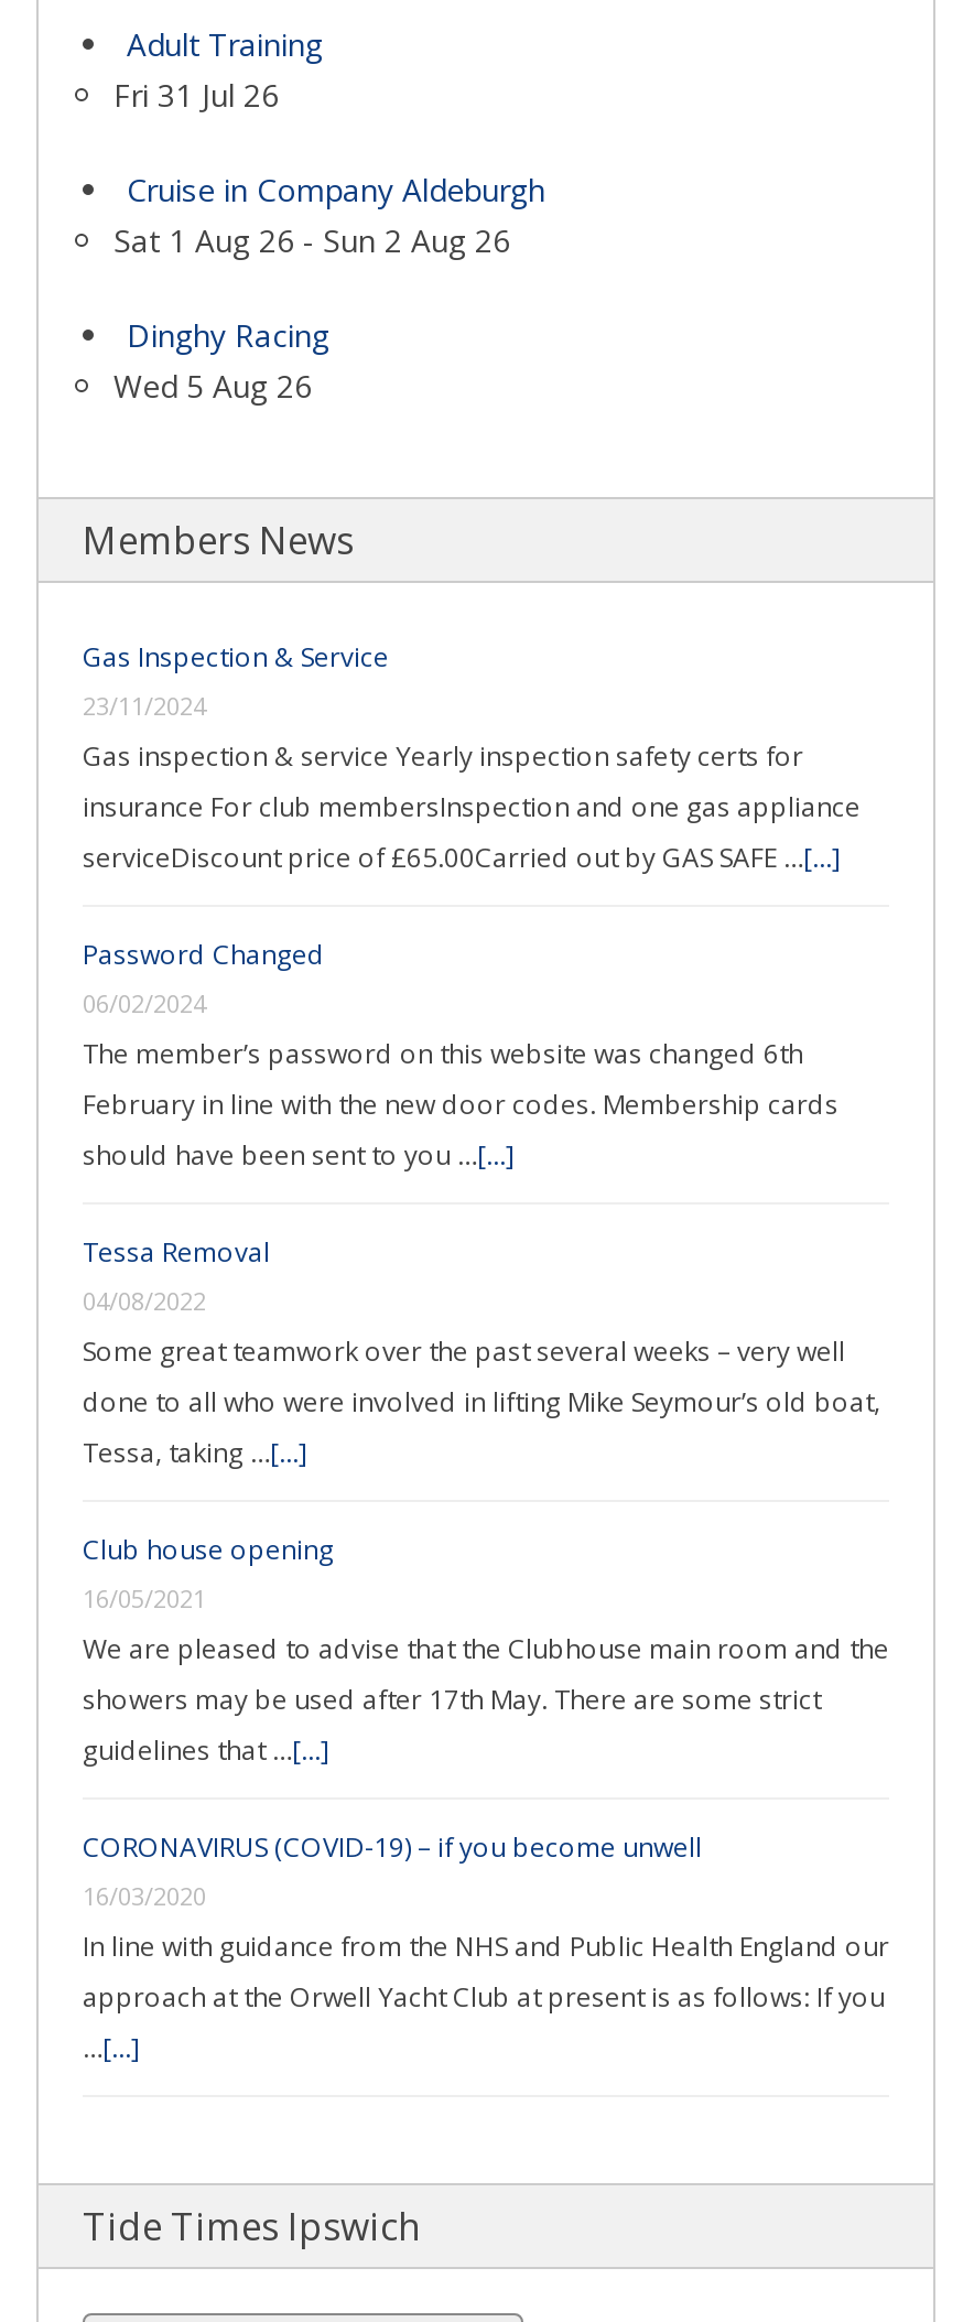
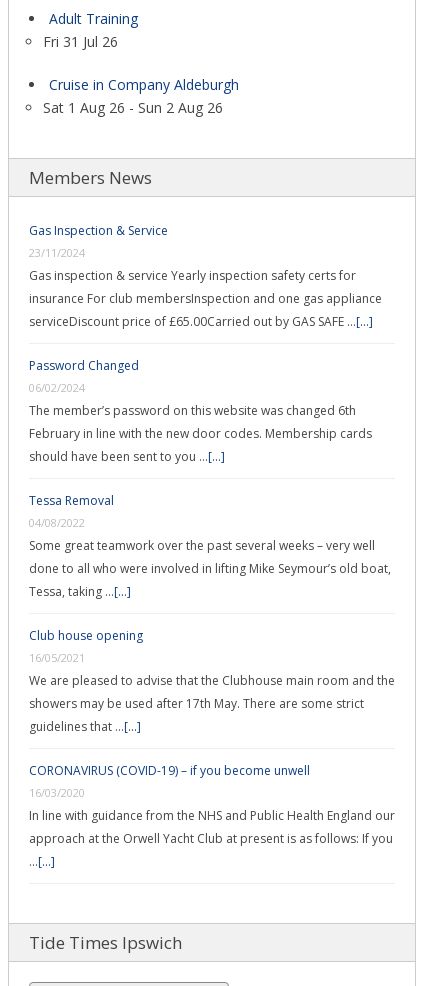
- Dinghy Racing
- Wed 5 Aug 26
